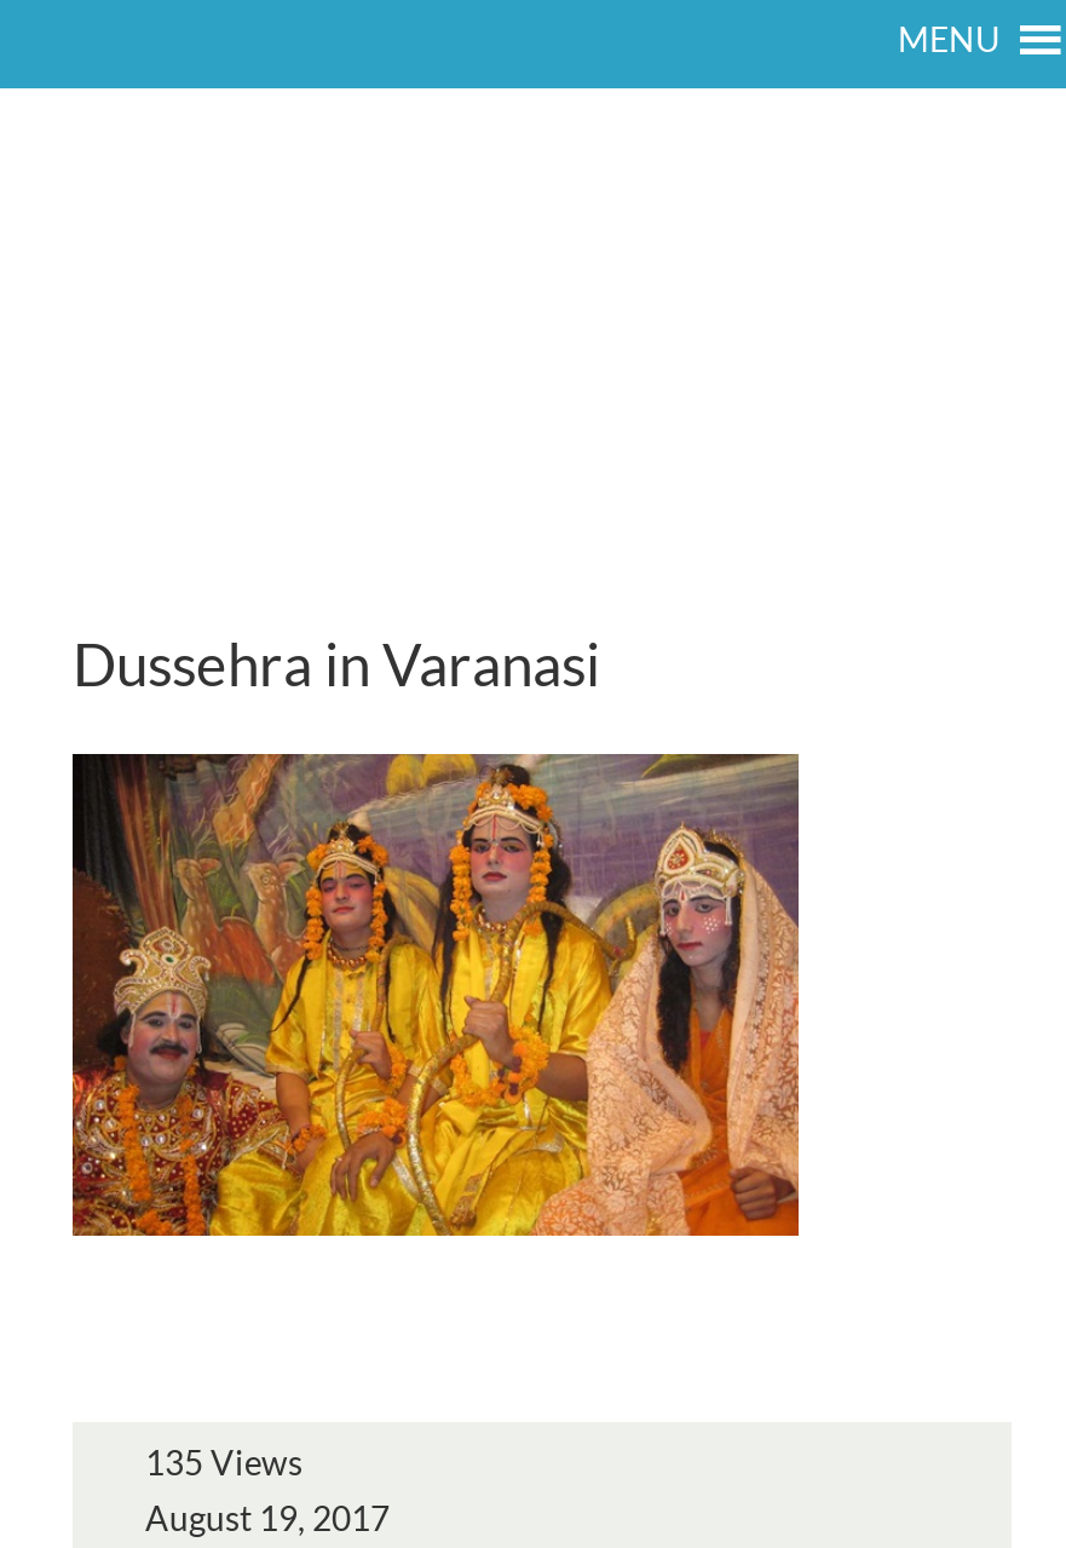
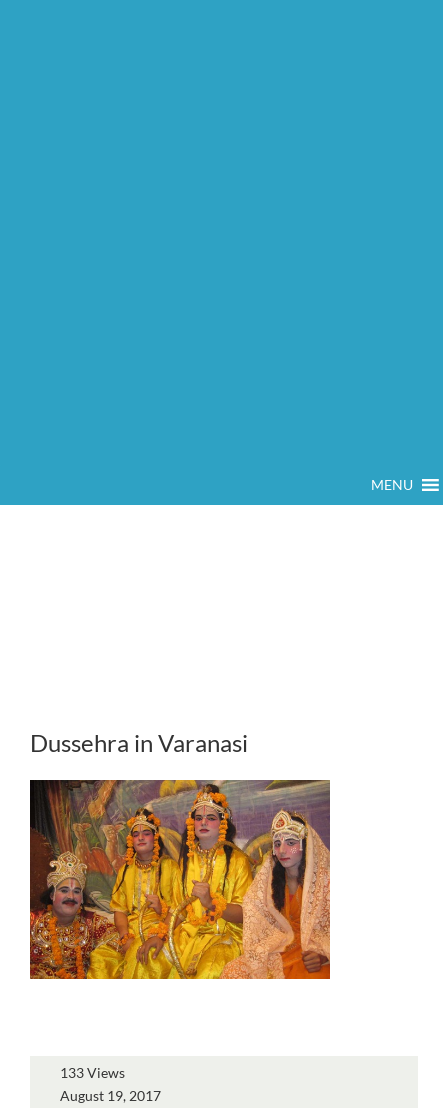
- 135 Views
+ 133 Views
